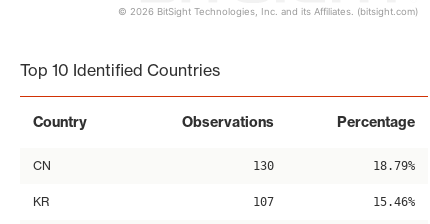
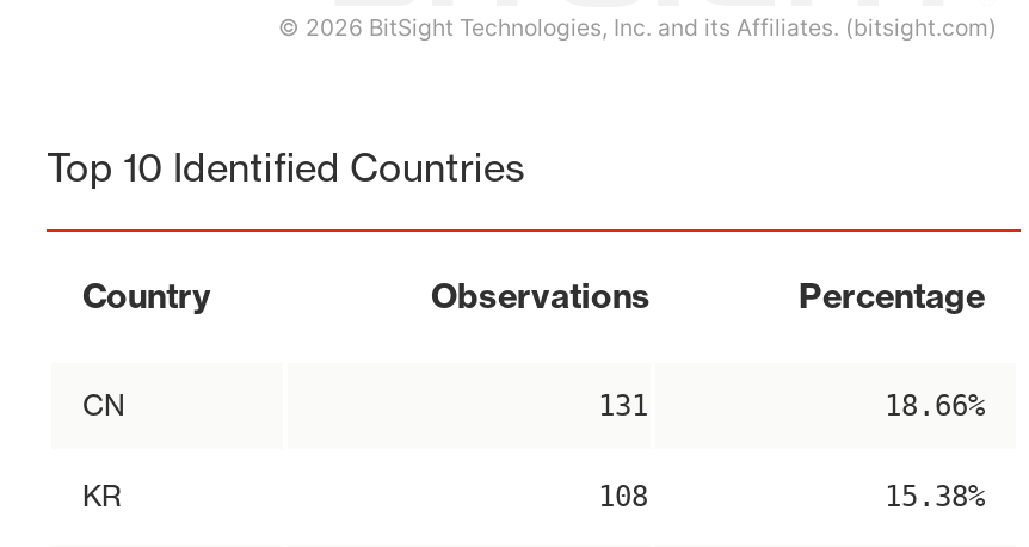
- 130
+ 131

- 18.79%
+ 18.66%

- 107
+ 108

- 15.46%
+ 15.38%
